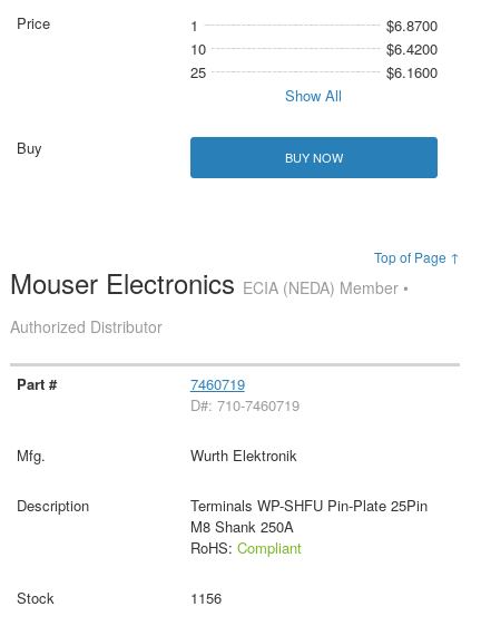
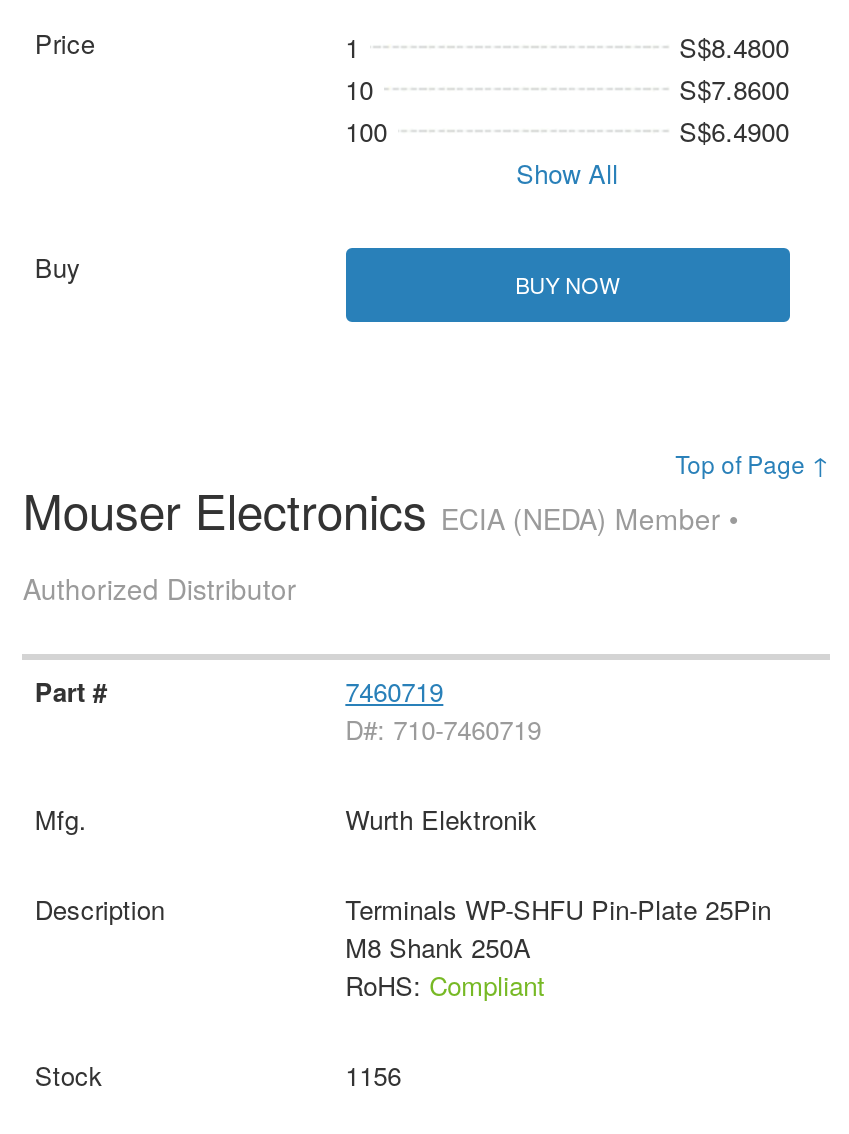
- $6.8700
+ S$8.4800

- $6.4200
- 25
- $6.1600
+ S$7.8600
+ 100
+ S$6.4900
